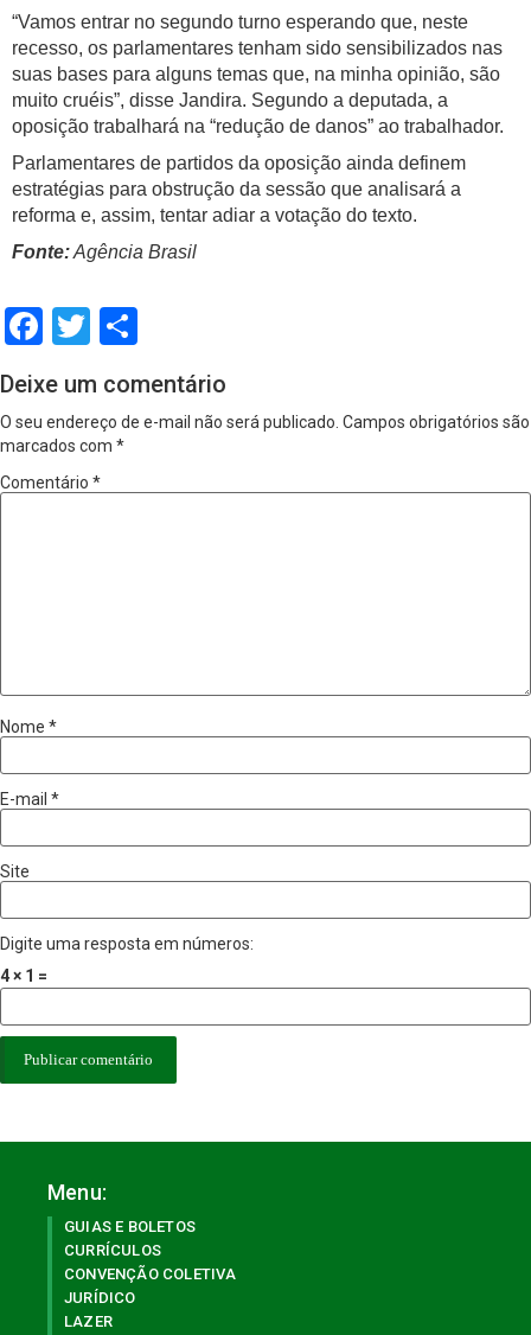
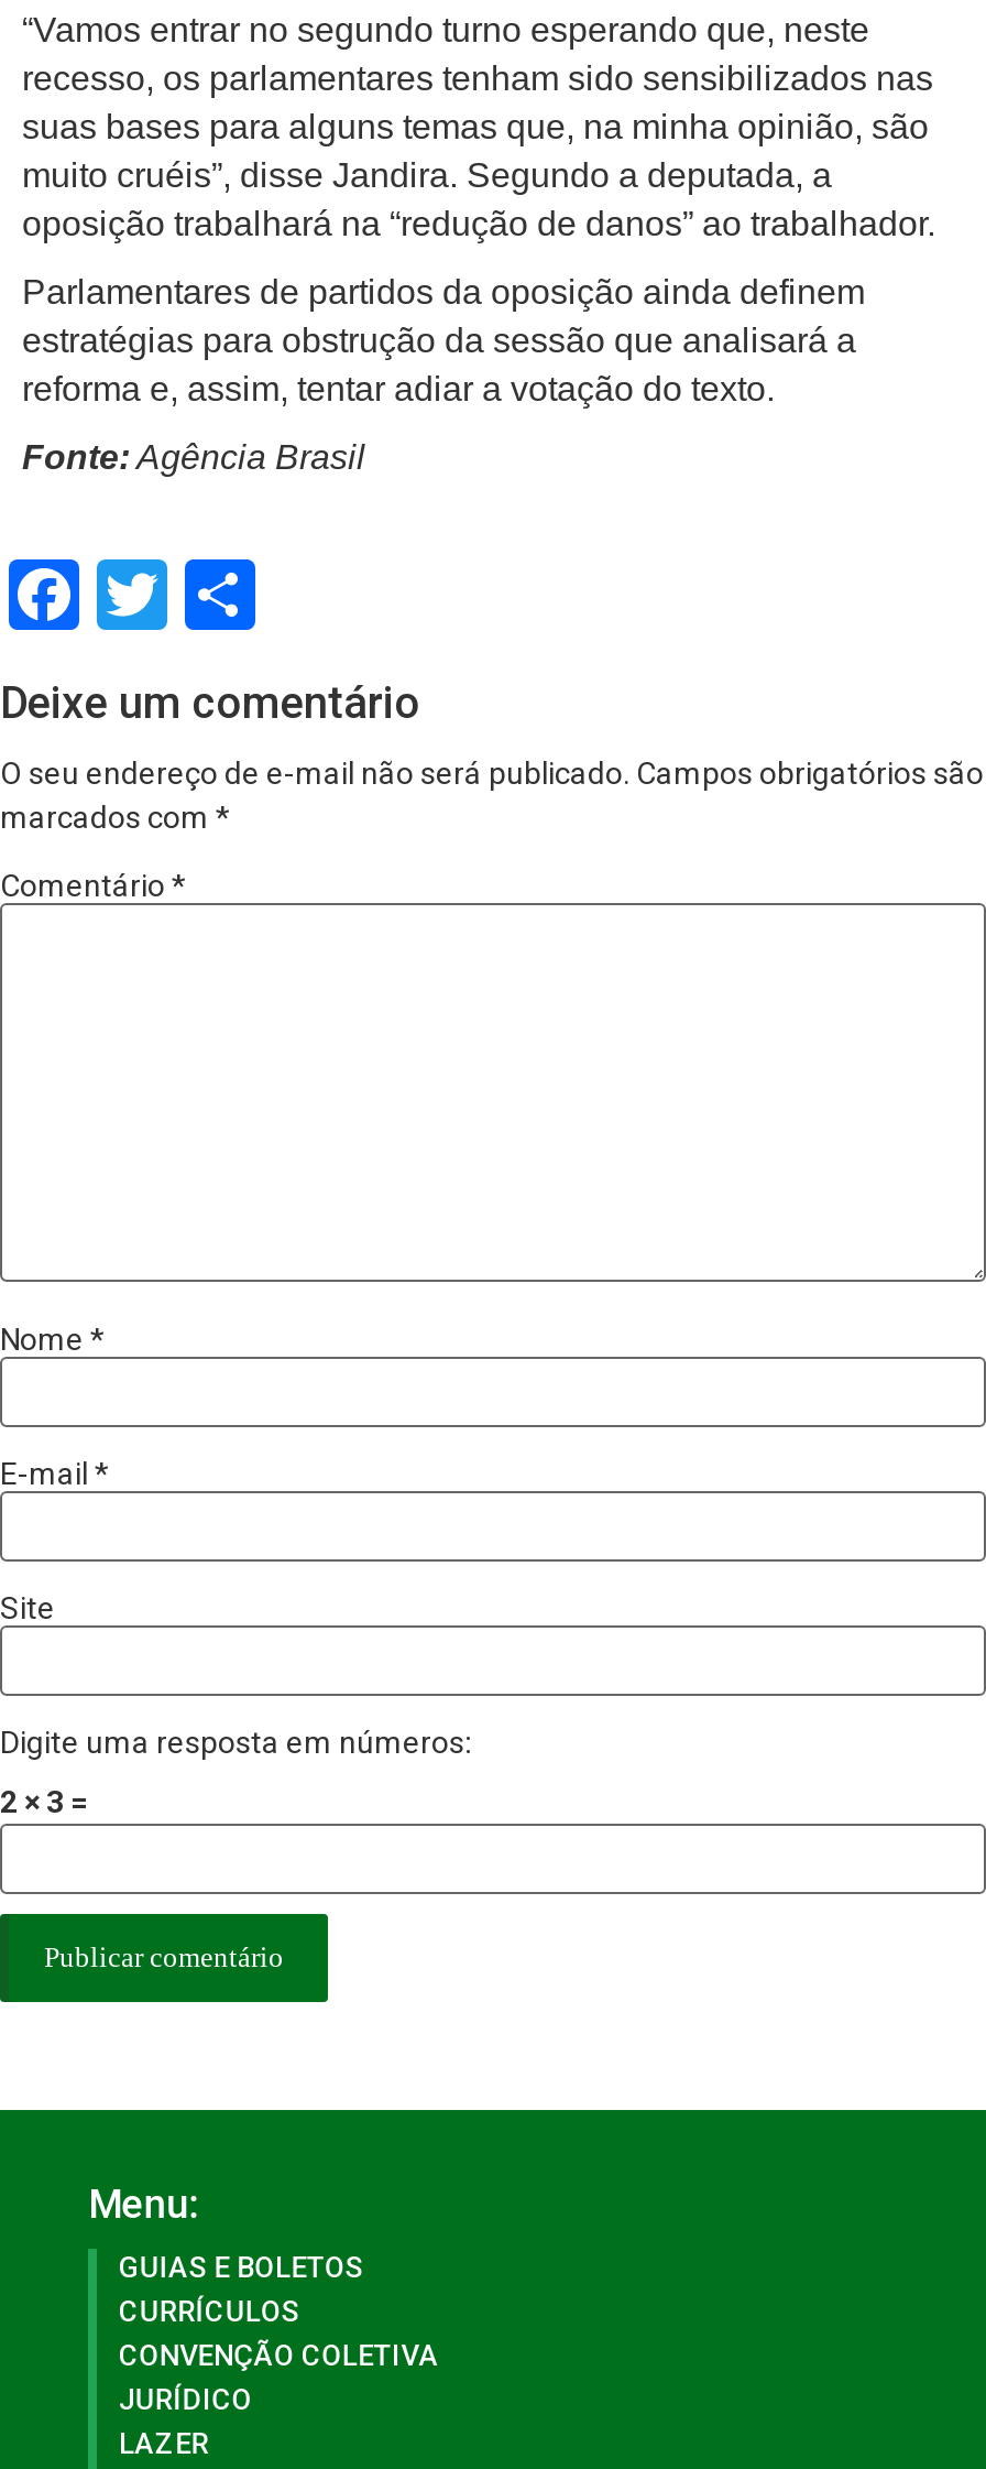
- 4 × 1 =
+ 2 × 3 =
